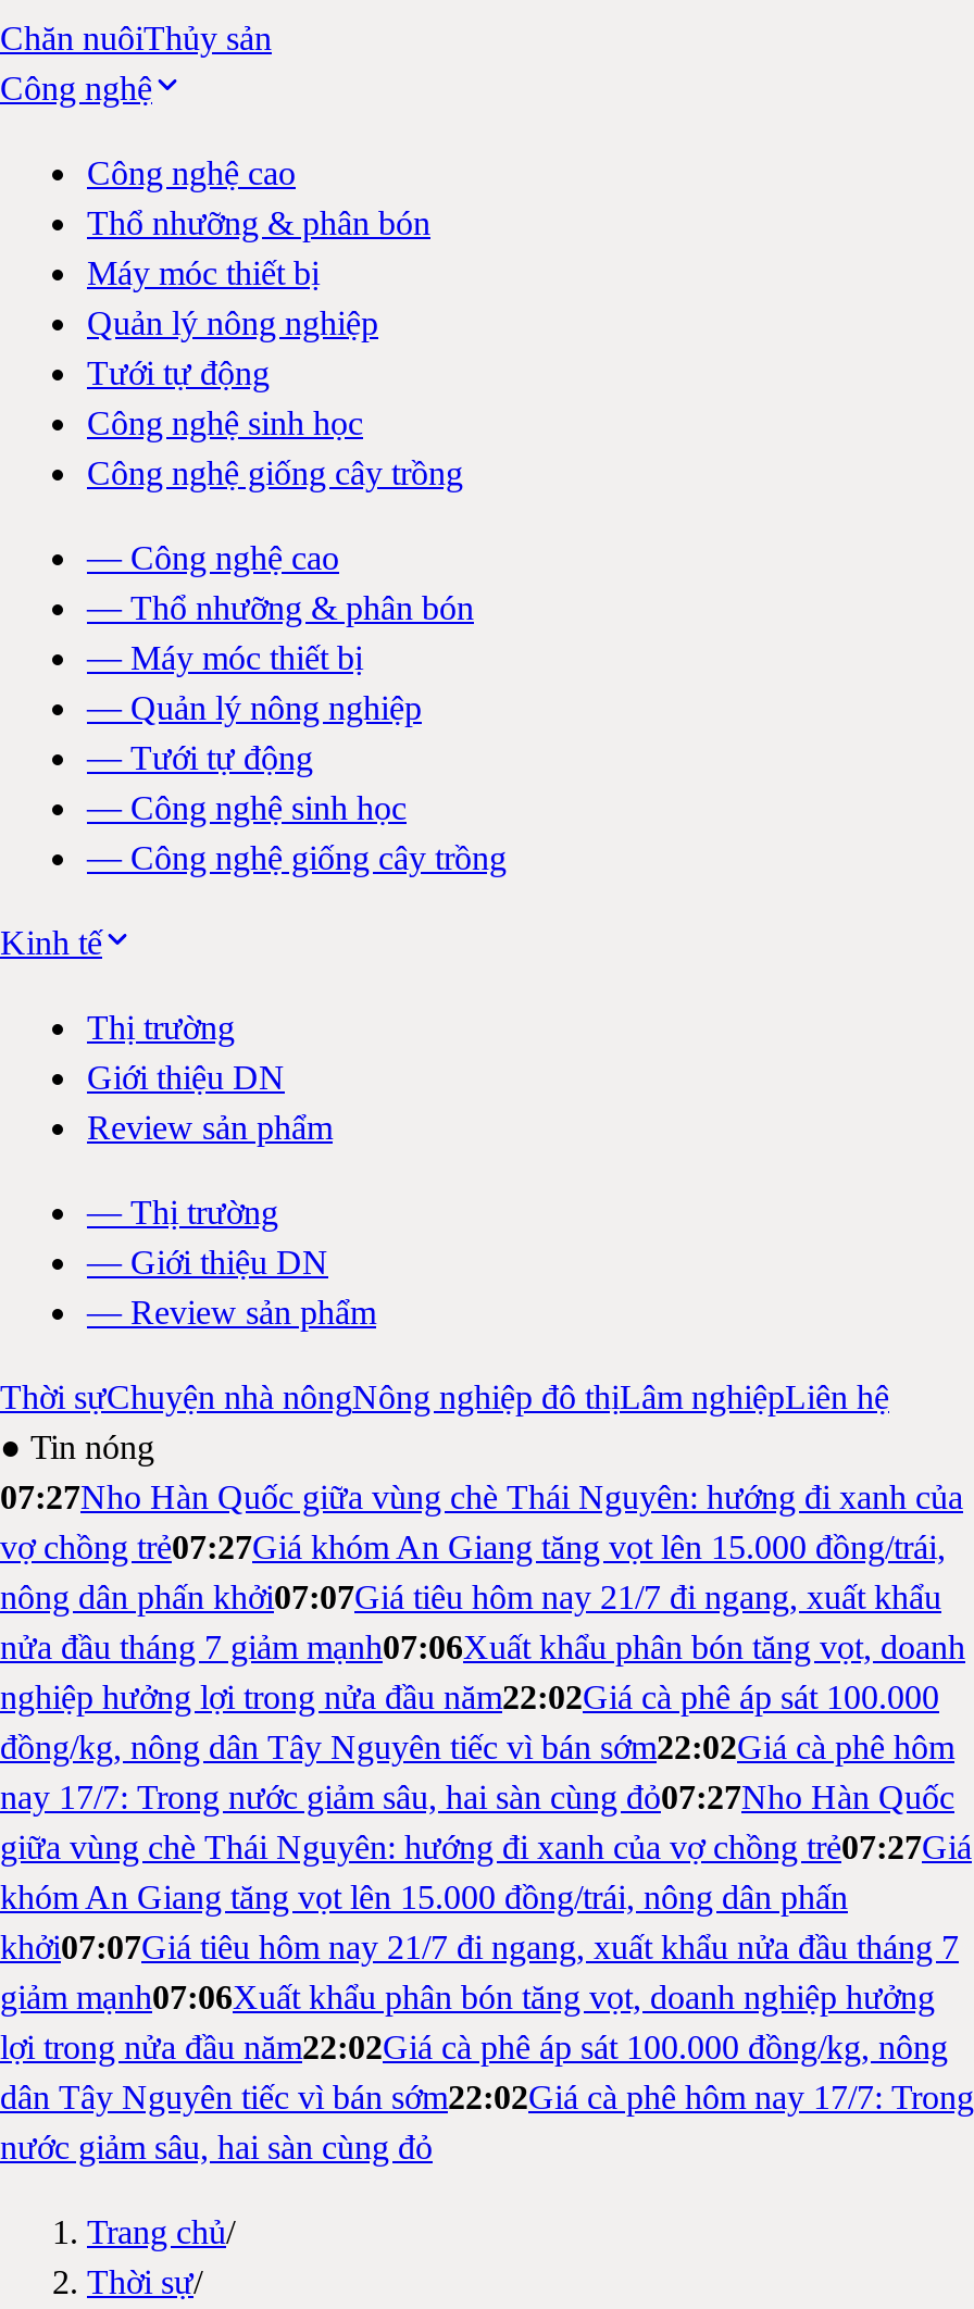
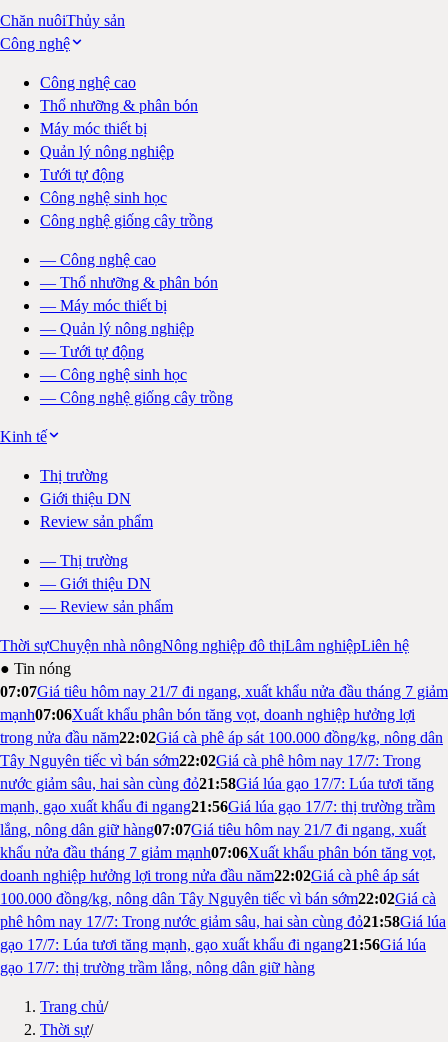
- 07:27Nho Hàn Quốc giữa vùng chè Thái Nguyên: hướng đi xanh của
- vợ chồng trẻ07:27Giá khóm An Giang tăng vọt lên 15.000 đồng/trái,
- nông dân phấn khởi07:07Giá tiêu hôm nay 21/7 đi ngang, xuất khẩu
- nửa đầu tháng 7 giảm mạnh07:06Xuất khẩu phân bón tăng vọt, doanh
- nghiệp hưởng lợi trong nửa đầu năm22:02Giá cà phê áp sát 100.000
- đồng/kg, nông dân Tây Nguyên tiếc vì bán sớm22:02Giá cà phê hôm
- nay 17/7: Trong nước giảm sâu, hai sàn cùng đỏ07:27Nho Hàn Quốc
- giữa vùng chè Thái Nguyên: hướng đi xanh của vợ chồng trẻ07:27Giá
- khóm An Giang tăng vọt lên 15.000 đồng/trái, nông dân phấn
- khởi07:07Giá tiêu hôm nay 21/7 đi ngang, xuất khẩu nửa đầu tháng 7
- giảm mạnh07:06Xuất khẩu phân bón tăng vọt, doanh nghiệp hưởng
- lợi trong nửa đầu năm22:02Giá cà phê áp sát 100.000 đồng/kg, nông
- dân Tây Nguyên tiếc vì bán sớm22:02Giá cà phê hôm nay 17/7: Trong
- nước giảm sâu, hai sàn cùng đỏ
+ 07:07Giá tiêu hôm nay 21/7 đi ngang, xuất khẩu nửa đầu tháng 7 giảm
+ mạnh07:06Xuất khẩu phân bón tăng vọt, doanh nghiệp hưởng lợi
+ trong nửa đầu năm22:02Giá cà phê áp sát 100.000 đồng/kg, nông dân
+ Tây Nguyên tiếc vì bán sớm22:02Giá cà phê hôm nay 17/7: Trong
+ nước giảm sâu, hai sàn cùng đỏ21:58Giá lúa gạo 17/7: Lúa tươi tăng
+ mạnh, gạo xuất khẩu đi ngang21:56Giá lúa gạo 17/7: thị trường trầm
+ lắng, nông dân giữ hàng07:07Giá tiêu hôm nay 21/7 đi ngang, xuất
+ khẩu nửa đầu tháng 7 giảm mạnh07:06Xuất khẩu phân bón tăng vọt,
+ doanh nghiệp hưởng lợi trong nửa đầu năm22:02Giá cà phê áp sát
+ 100.000 đồng/kg, nông dân Tây Nguyên tiếc vì bán sớm22:02Giá cà
+ phê hôm nay 17/7: Trong nước giảm sâu, hai sàn cùng đỏ21:58Giá lúa
+ gạo 17/7: Lúa tươi tăng mạnh, gạo xuất khẩu đi ngang21:56Giá lúa
+ gạo 17/7: thị trường trầm lắng, nông dân giữ hàng
